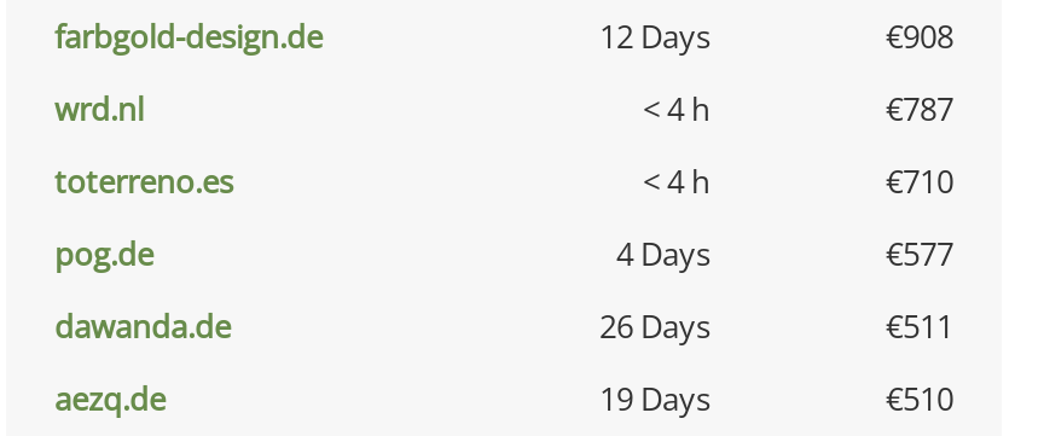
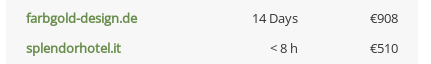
- 12 Days
+ 14 Days

- wrd.nl
- < 4 h
- €787
- toterreno.es
- < 4 h
- €710
- pog.de
- 4 Days
- €577
- dawanda.de
- 26 Days
- €511
- aezq.de
- 19 Days
+ splendorhotel.it
+ < 8 h
